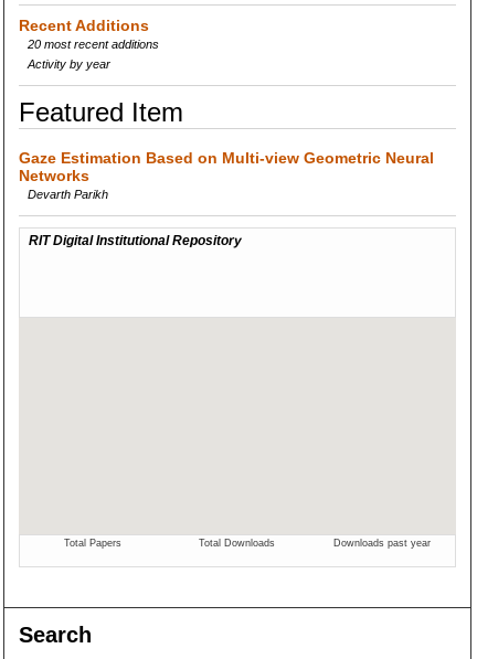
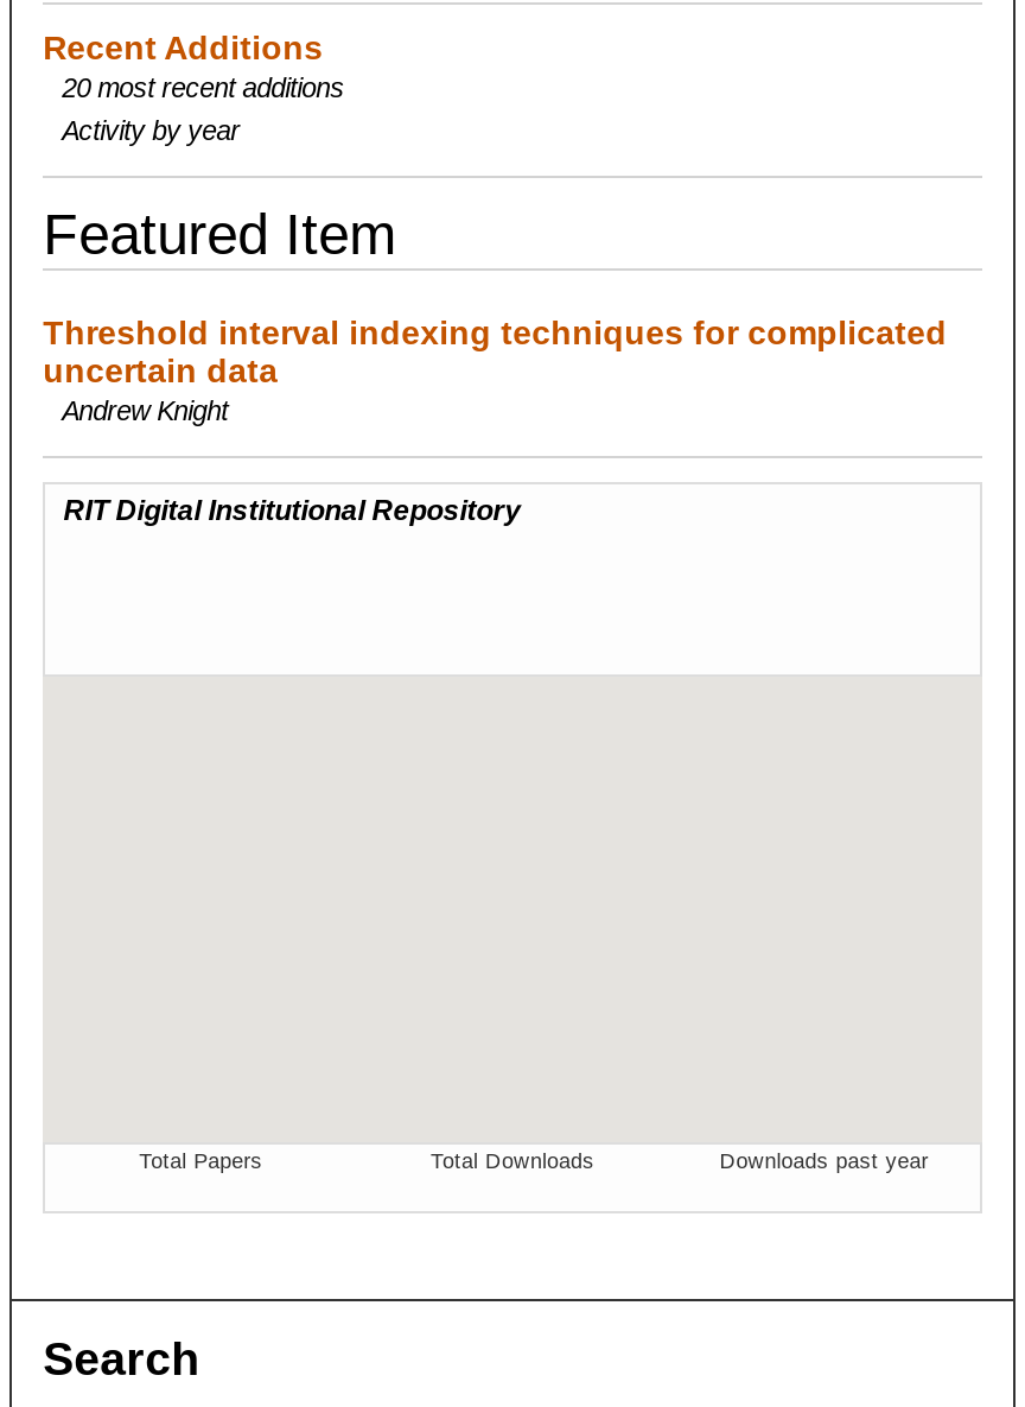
- Gaze Estimation Based on Multi-view Geometric Neural
- Networks
- Devarth Parikh
+ Threshold interval indexing techniques for complicated
+ uncertain data
+ Andrew Knight
